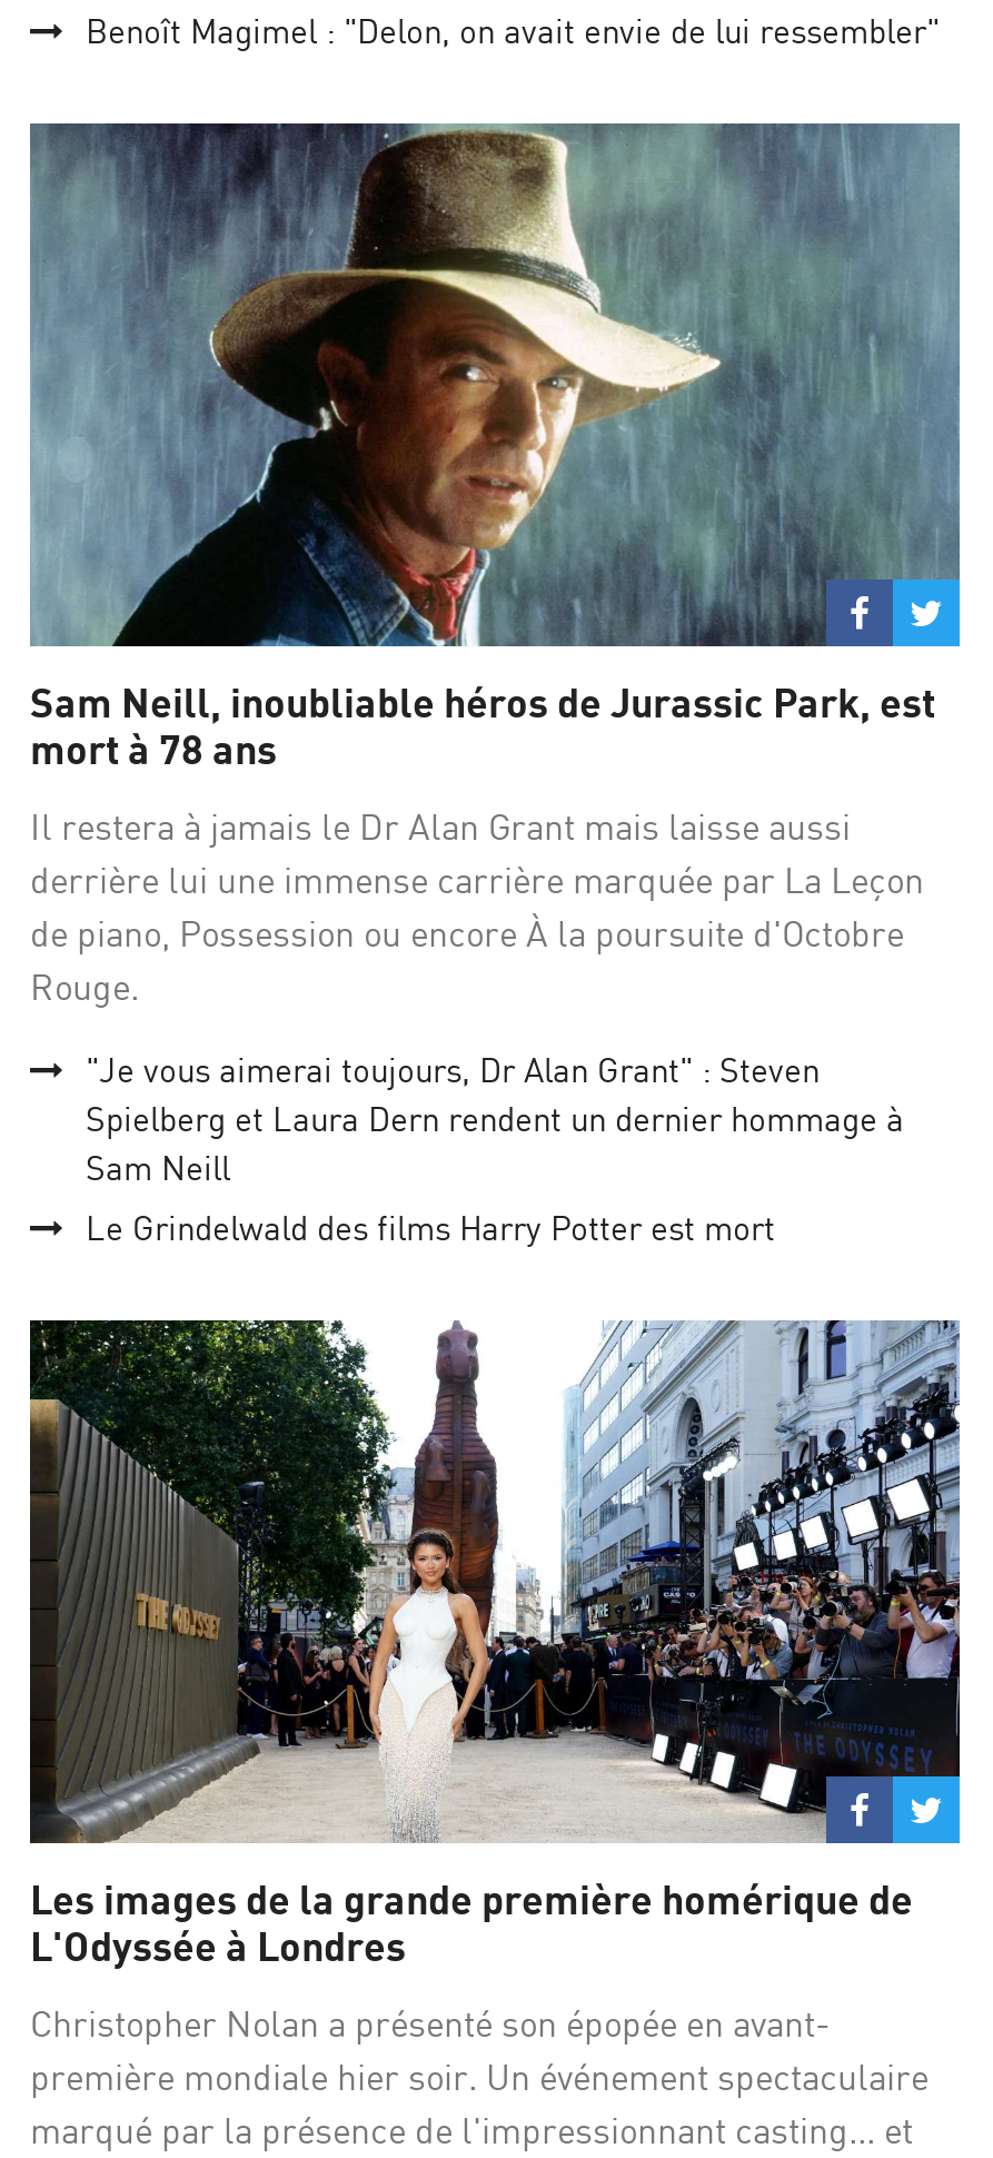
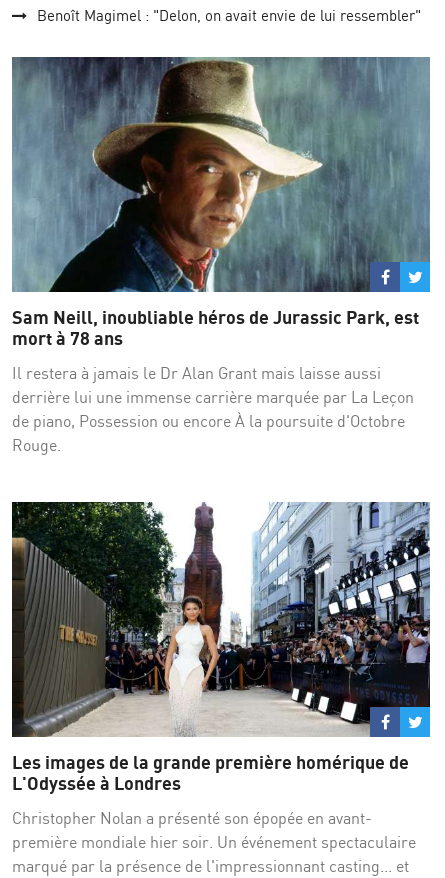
- "Je vous aimerai toujours, Dr Alan Grant" : Steven
- Spielberg et Laura Dern rendent un dernier hommage à
- Sam Neill
- Le Grindelwald des films Harry Potter est mort
